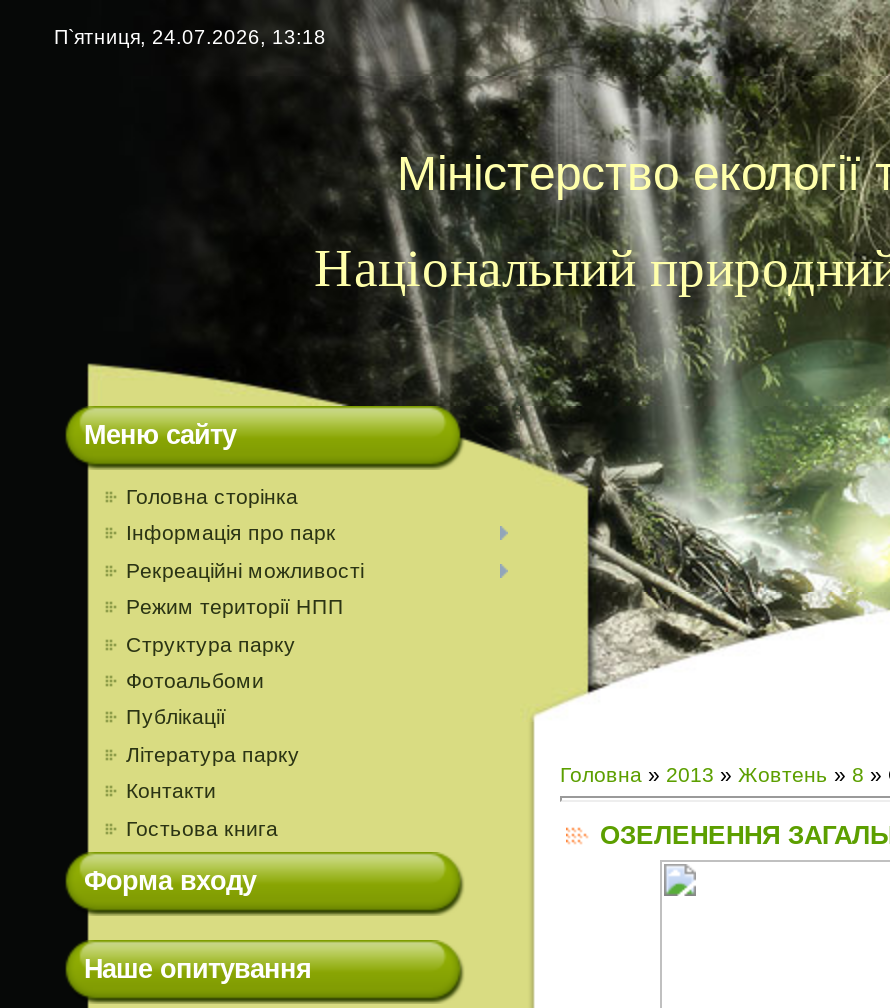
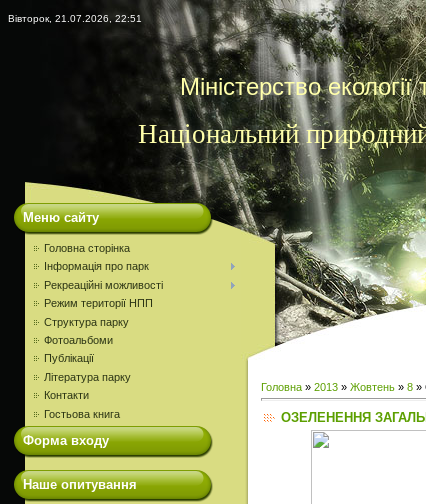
- П`ятниця, 24.07.2026, 13:18
+ Вівторок, 21.07.2026, 22:51
